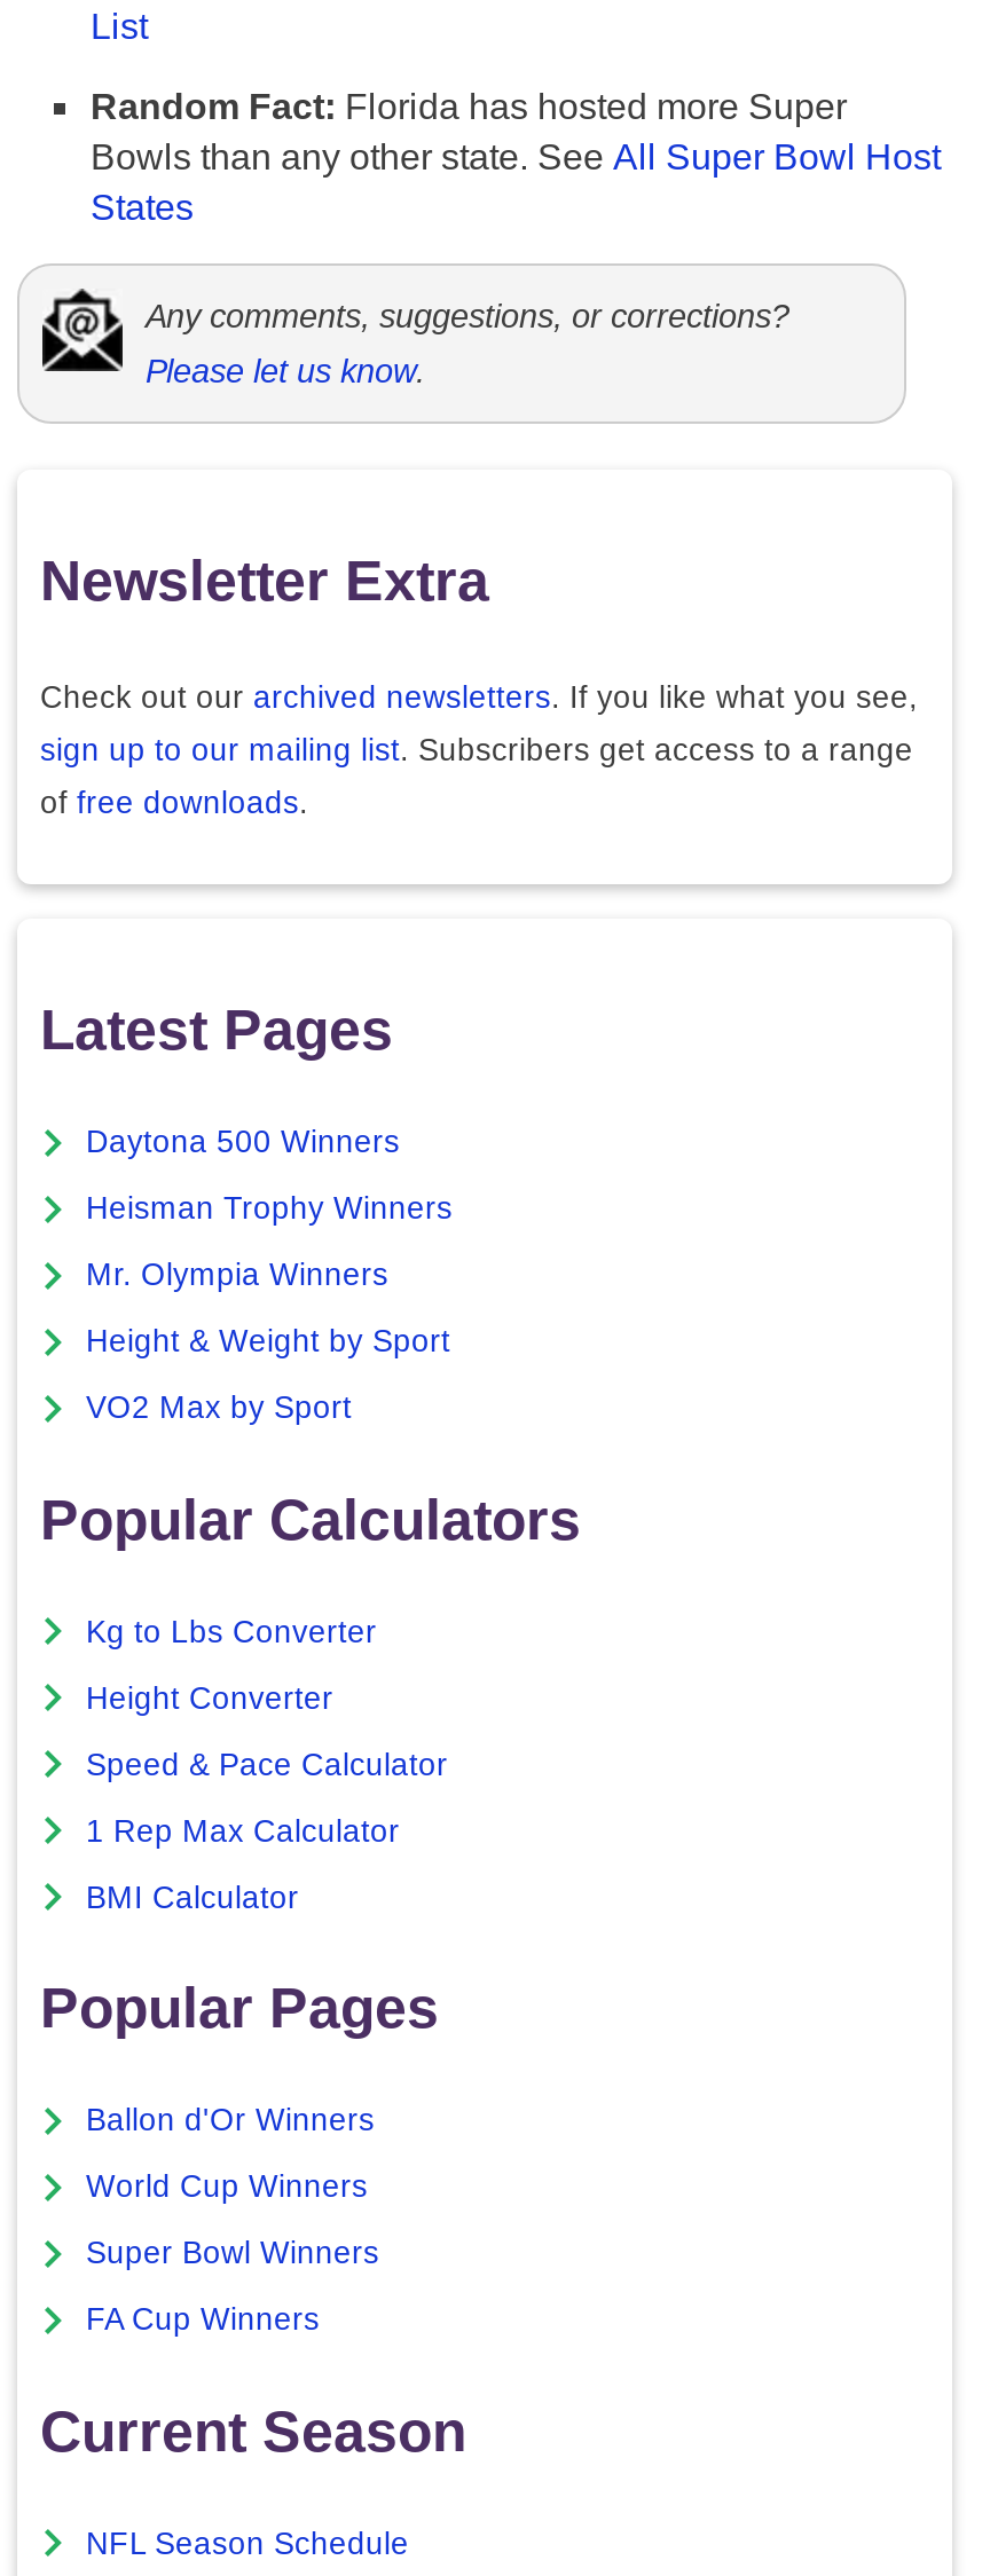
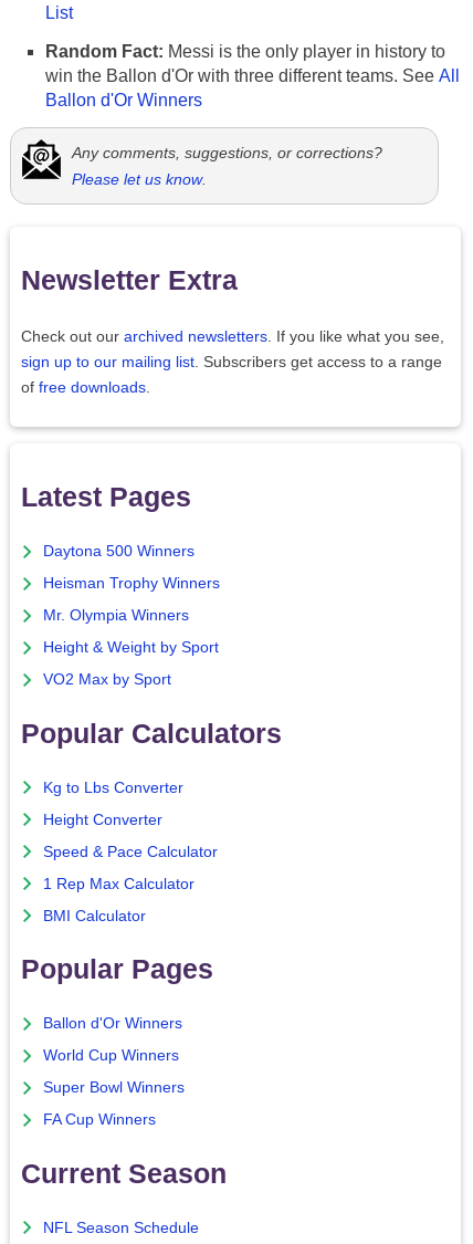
- Random Fact: Florida has hosted more Super
- Bowls than any other state. See All Super Bowl Host
- States
+ Random Fact: Messi is the only player in history to
+ win the Ballon d'Or with three different teams. See All
+ Ballon d'Or Winners
